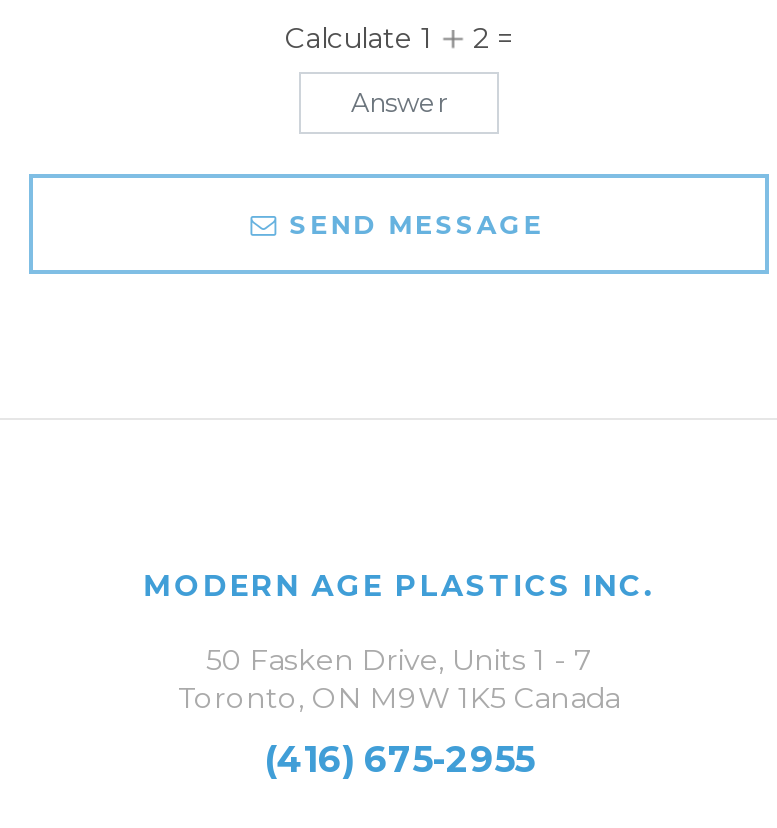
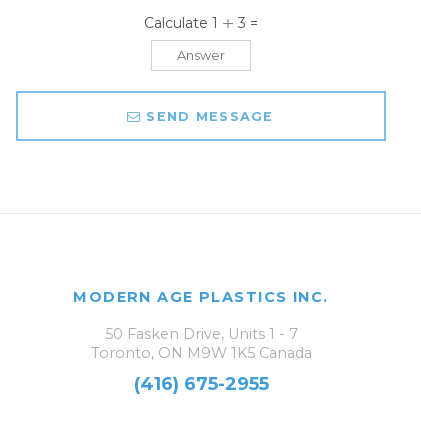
- Calculate 1 2 =
+ Calculate 1 3 =
